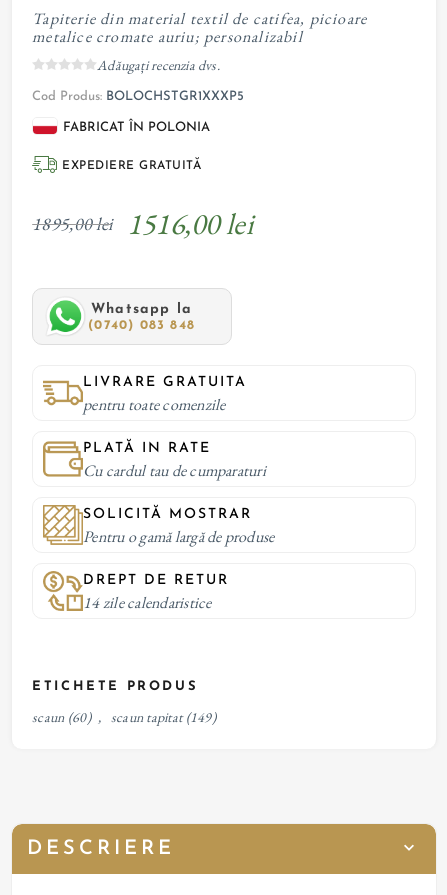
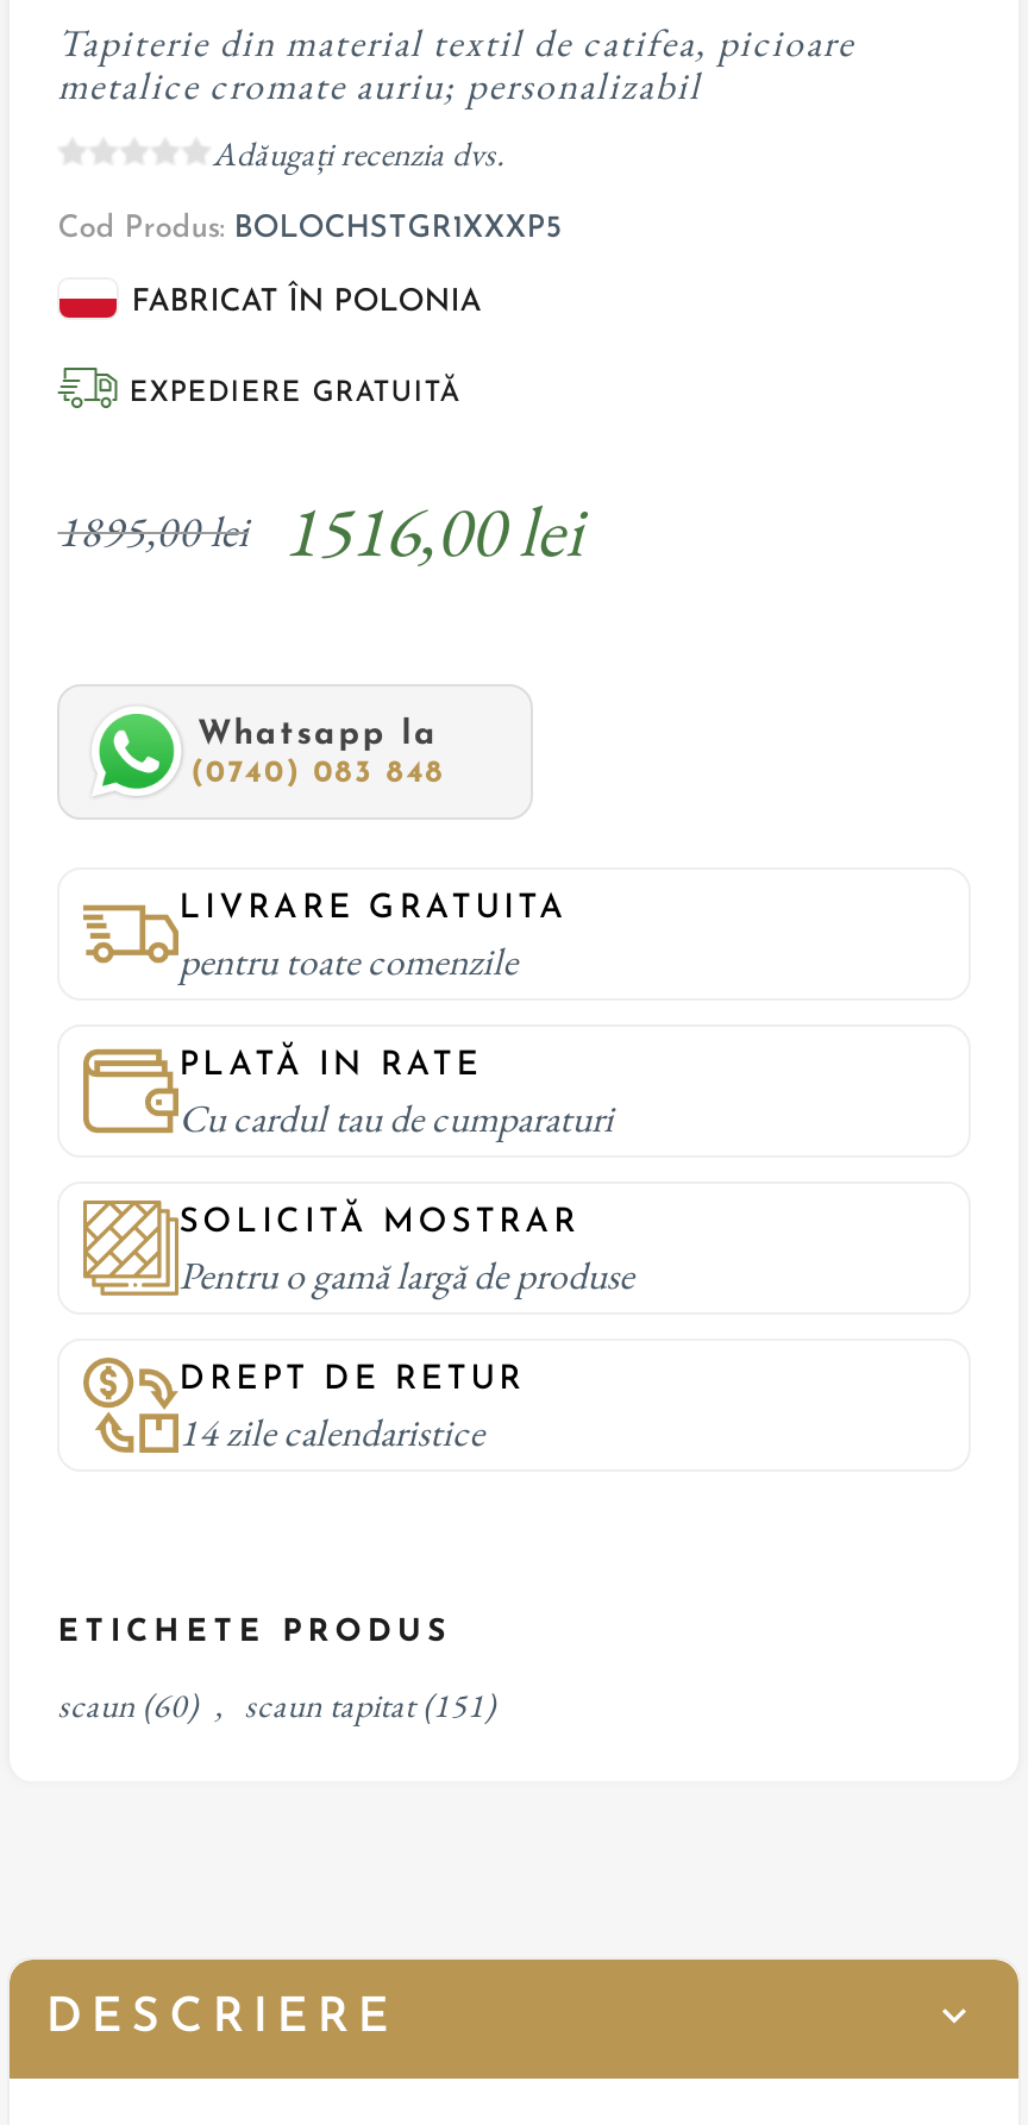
- scaun (60) , scaun tapitat (149)
+ scaun (60) , scaun tapitat (151)
